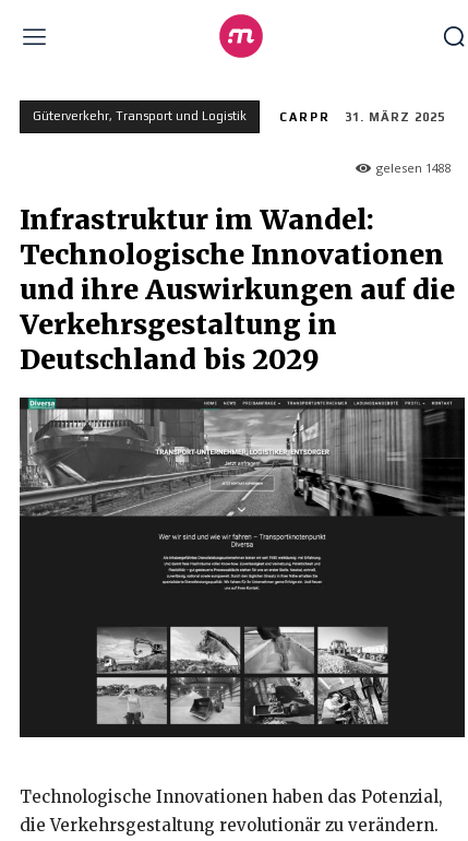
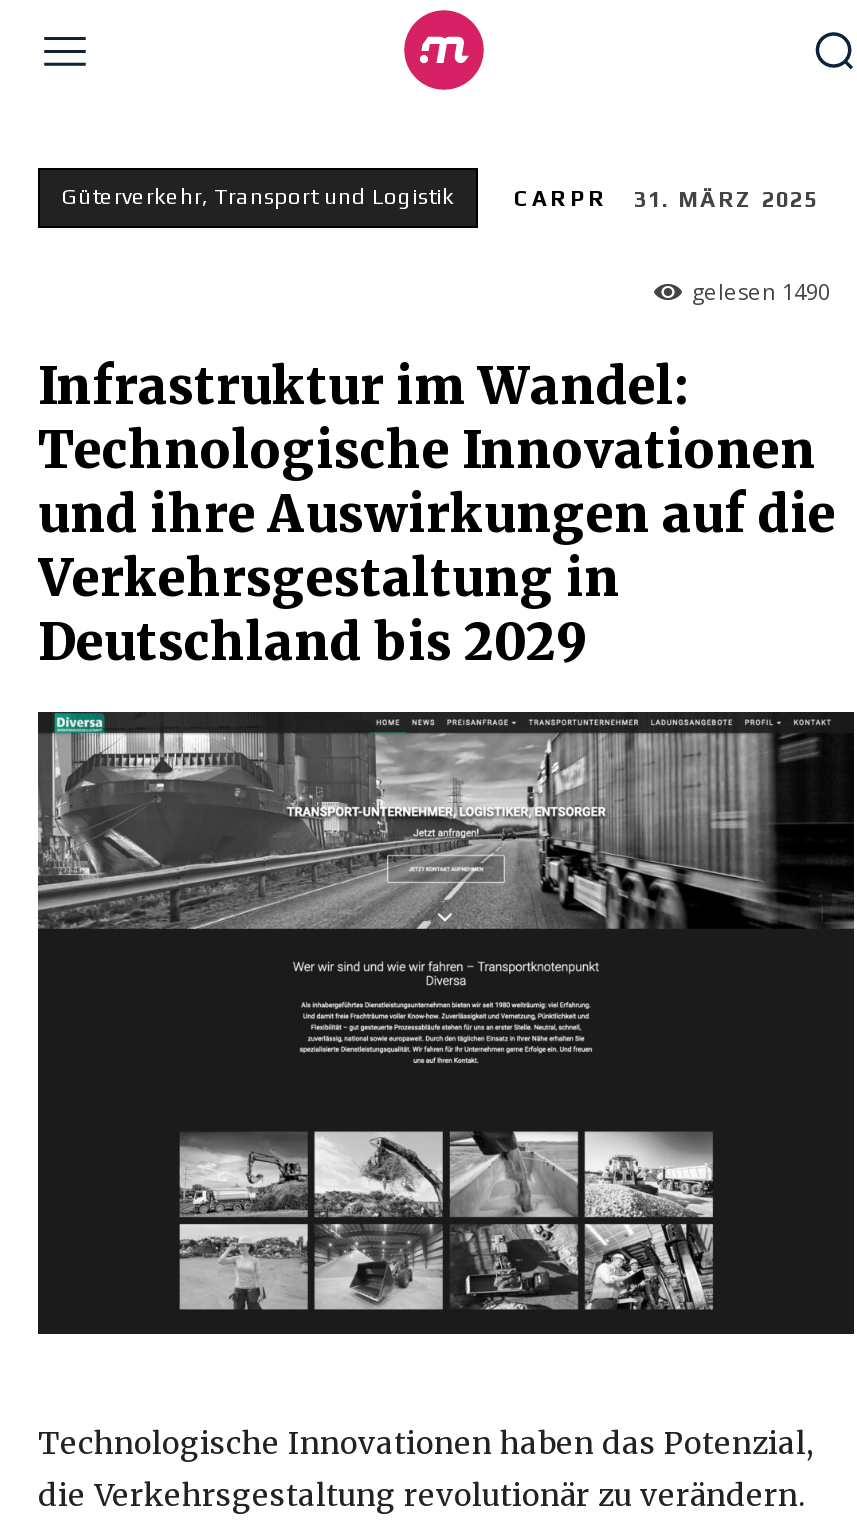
- gelesen 1488
+ gelesen 1490
